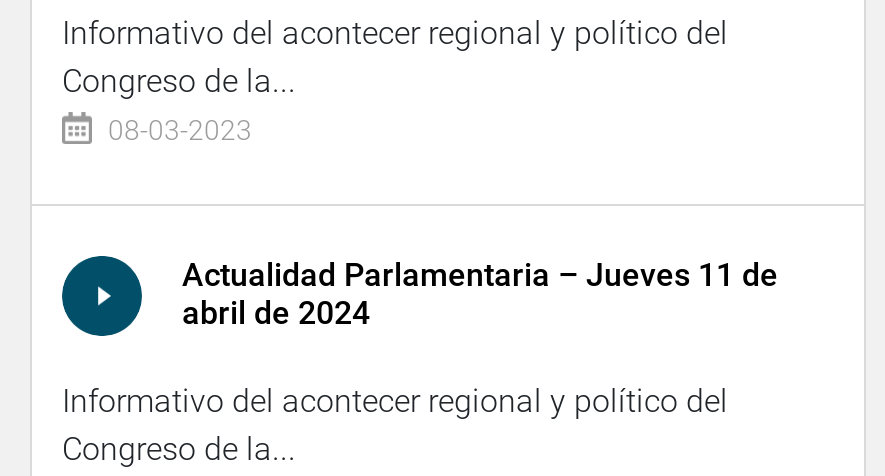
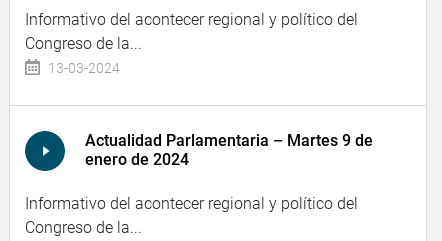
- 08-03-2023
+ 13-03-2024

- Actualidad Parlamentaria – Jueves 11 de
+ Actualidad Parlamentaria – Martes 9 de

- abril de 2024
+ enero de 2024
